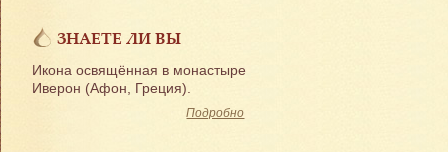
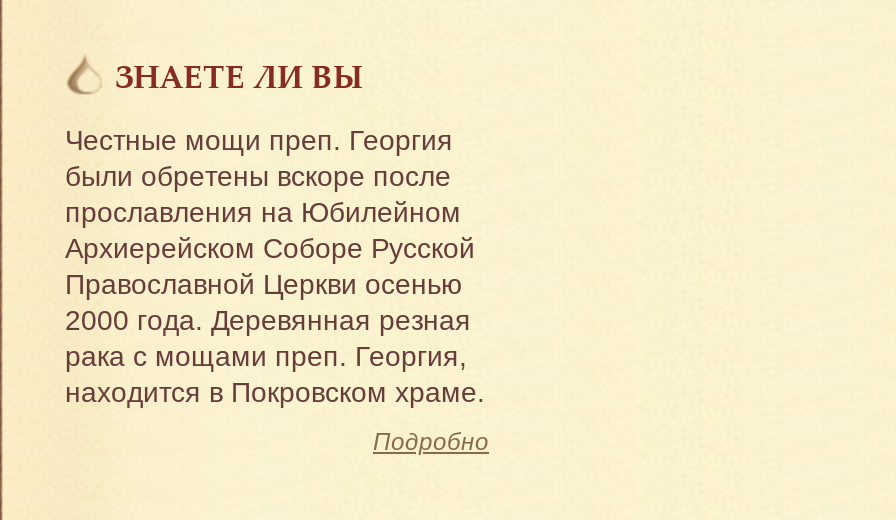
- Икона освящённая в монастыре
- Иверон (Афон, Греция).
+ Честные мощи преп. Георгия
+ были обретены вскоре после
+ прославления на Юбилейном
+ Архиерейском Соборе Русской
+ Православной Церкви осенью
+ 2000 года. Деревянная резная
+ рака с мощами преп. Георгия,
+ находится в Покровском храме.
